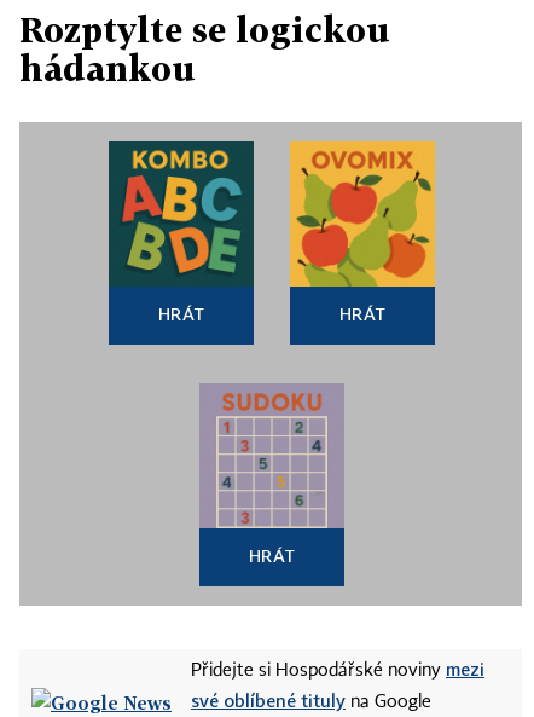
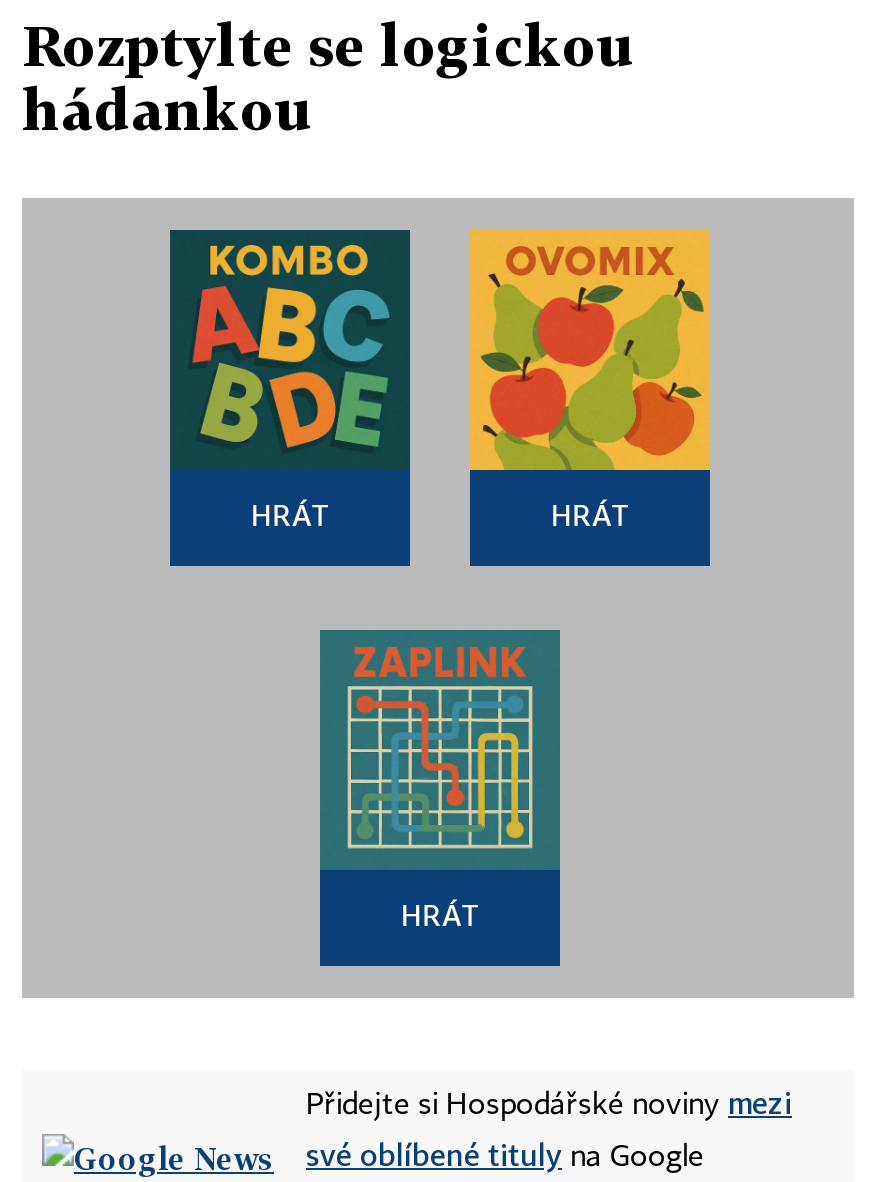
- [image]
+ [image]
